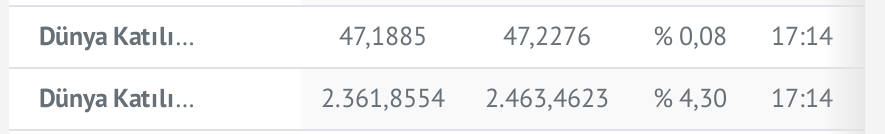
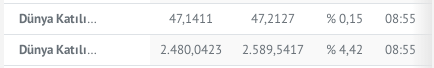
- 47,1885
+ 47,1411

- 47,2276
+ 47,2127

- % 0,08
+ % 0,15

- 17:14
+ 08:55

- 2.361,8554
+ 2.480,0423

- 2.463,4623
+ 2.589,5417

- % 4,30
+ % 4,42

- 17:14
+ 08:55
